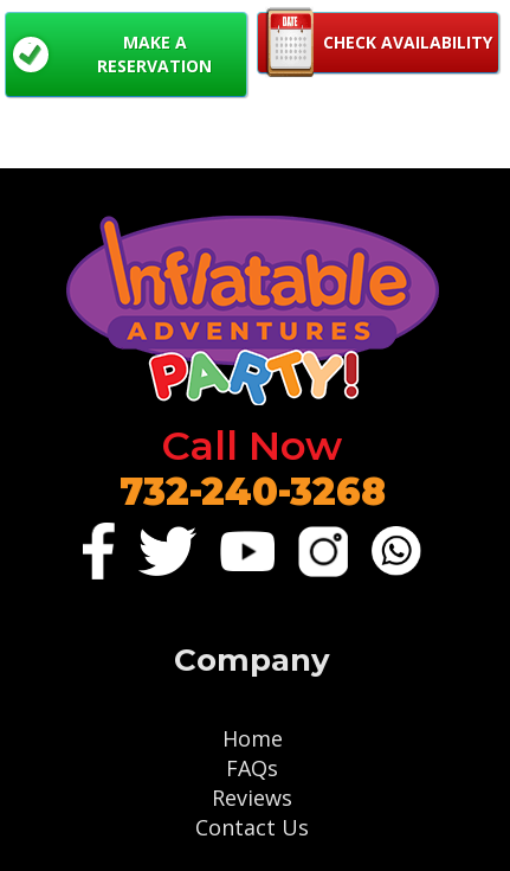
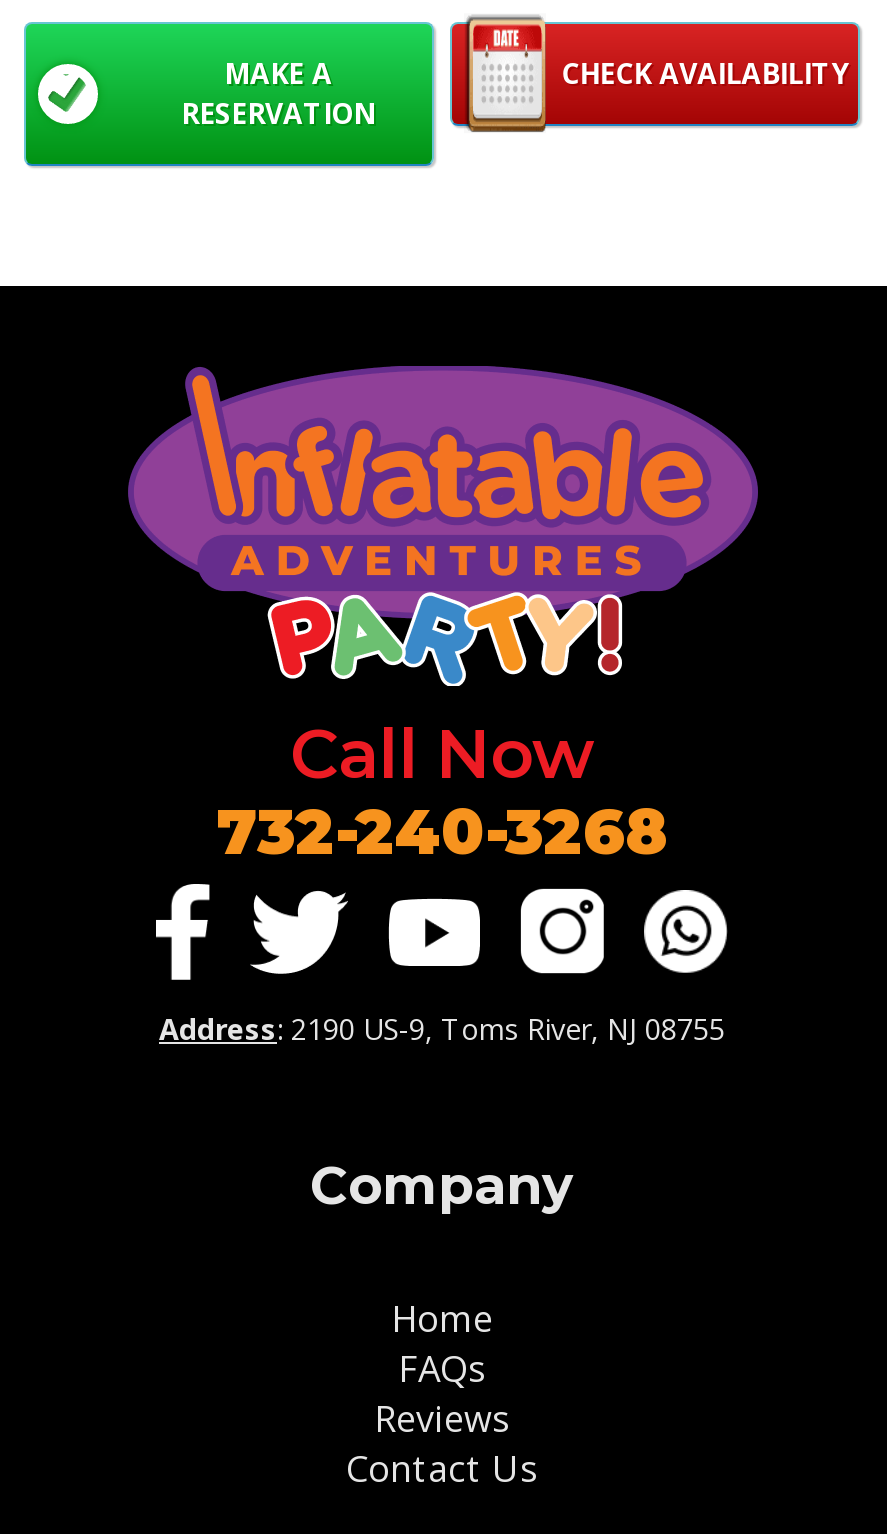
+ Address: 2190 US-9, Toms River, NJ 08755
